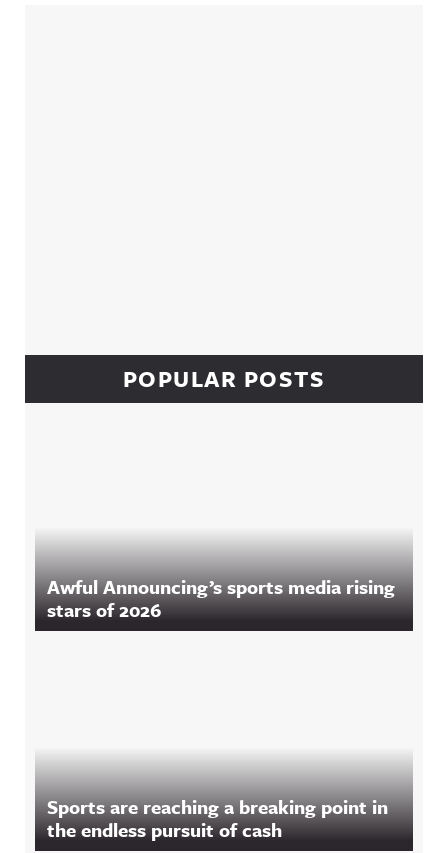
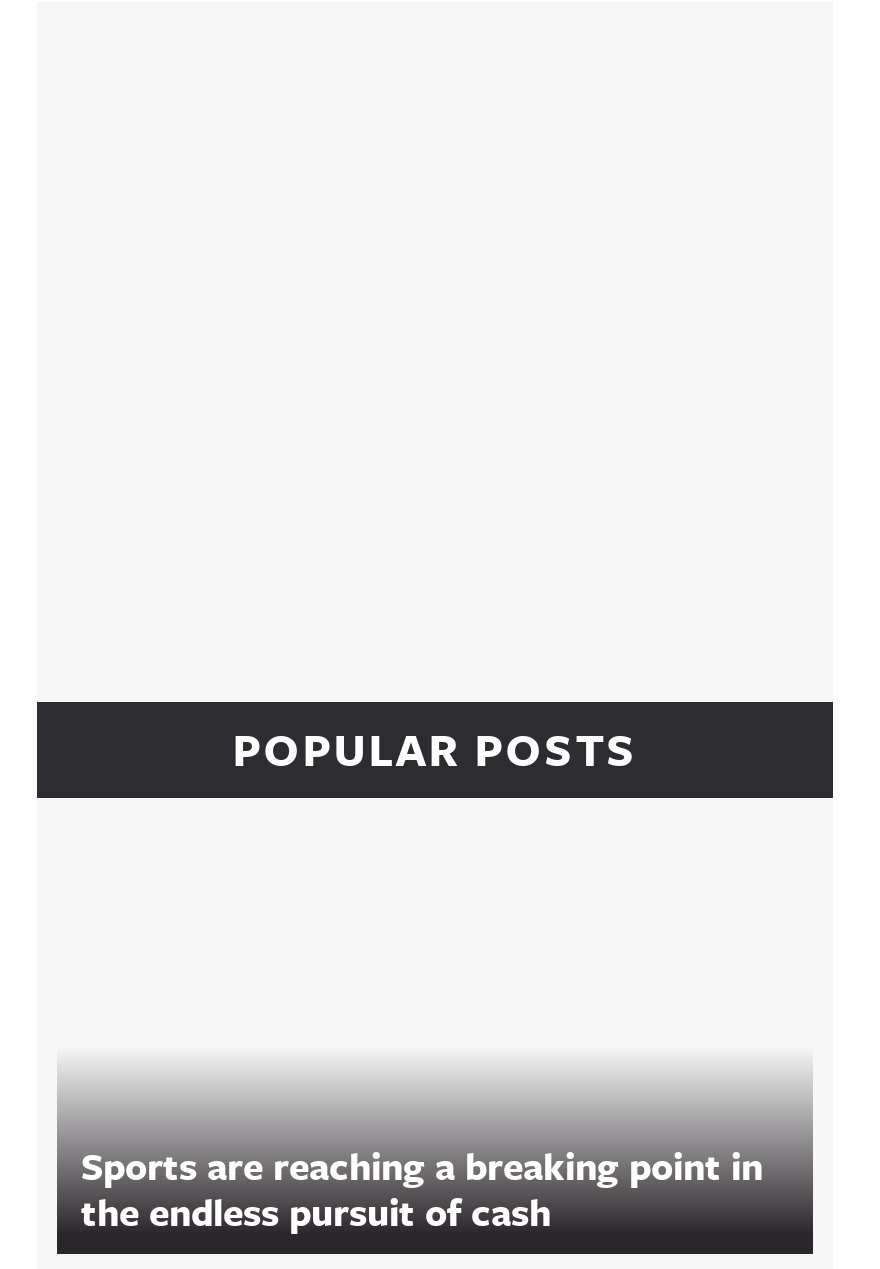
- Awful Announcing’s sports media rising
- stars of 2026
